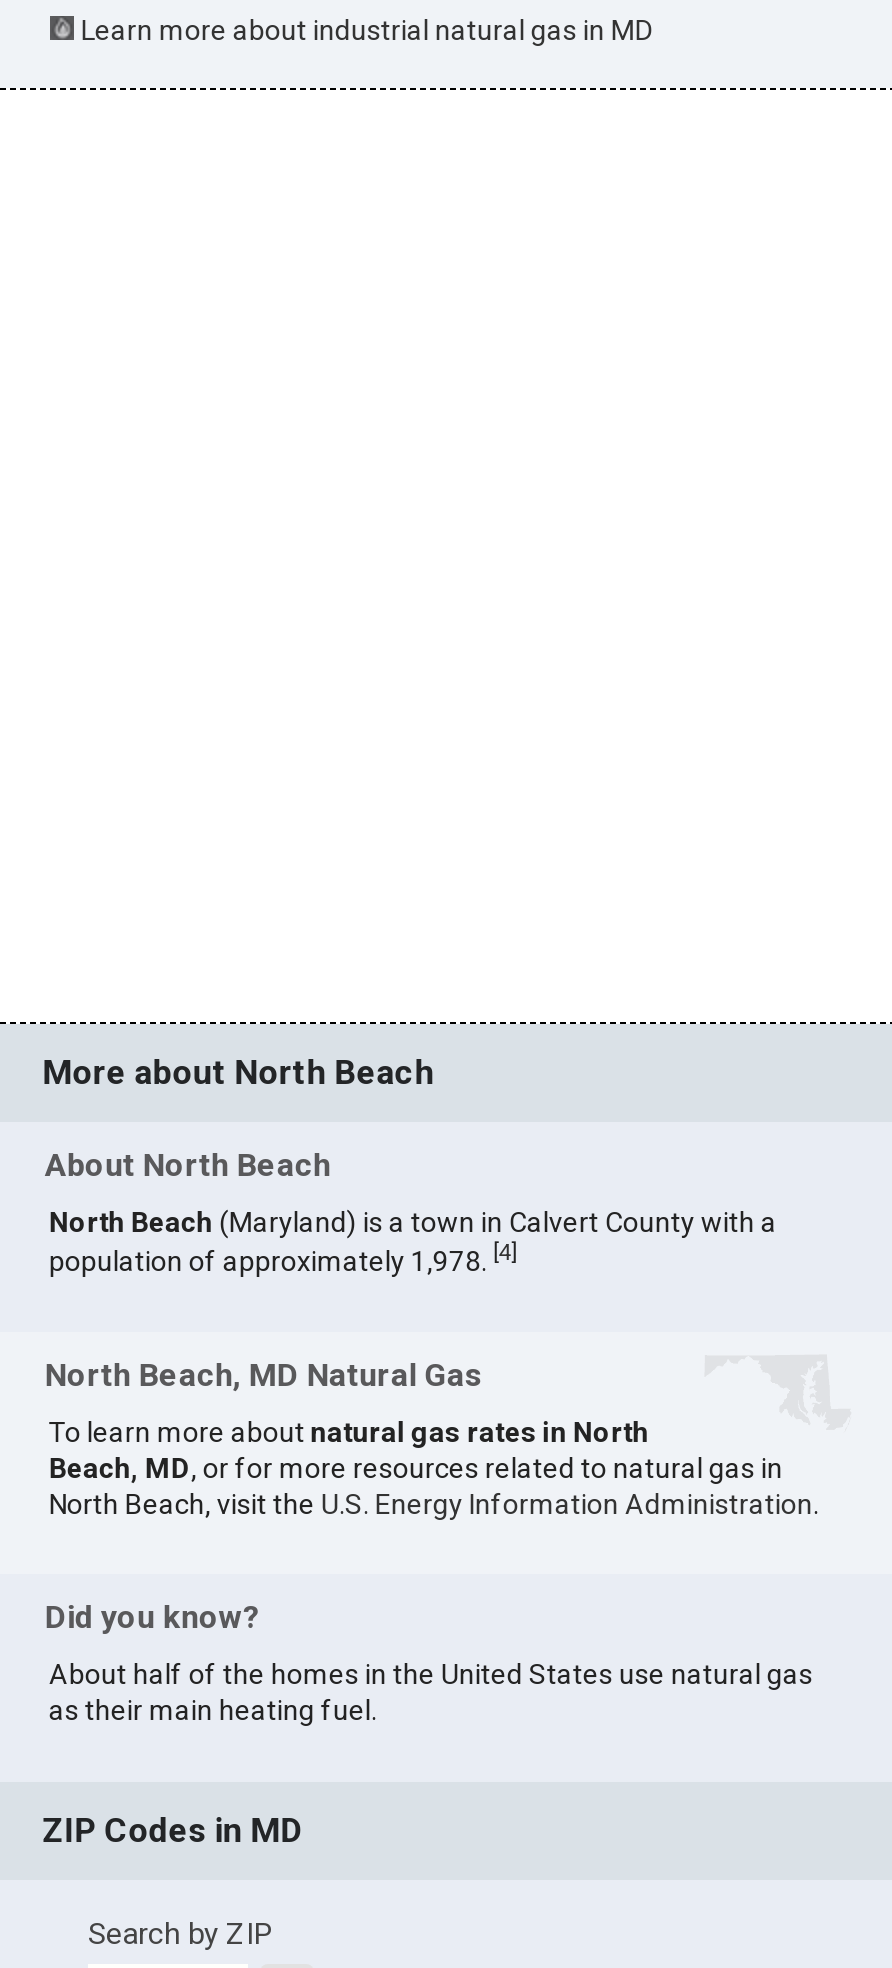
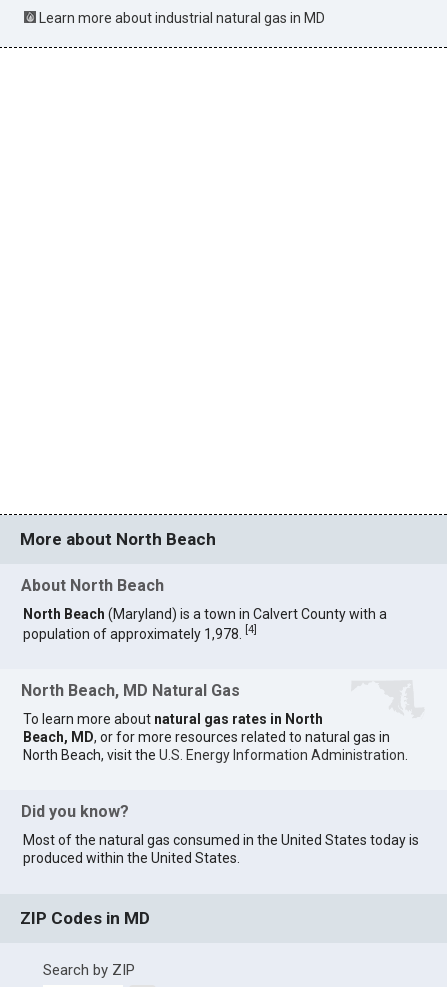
- About half of the homes in the United States use natural gas
- as their main heating fuel.
+ Most of the natural gas consumed in the United States today is
+ produced within the United States.
